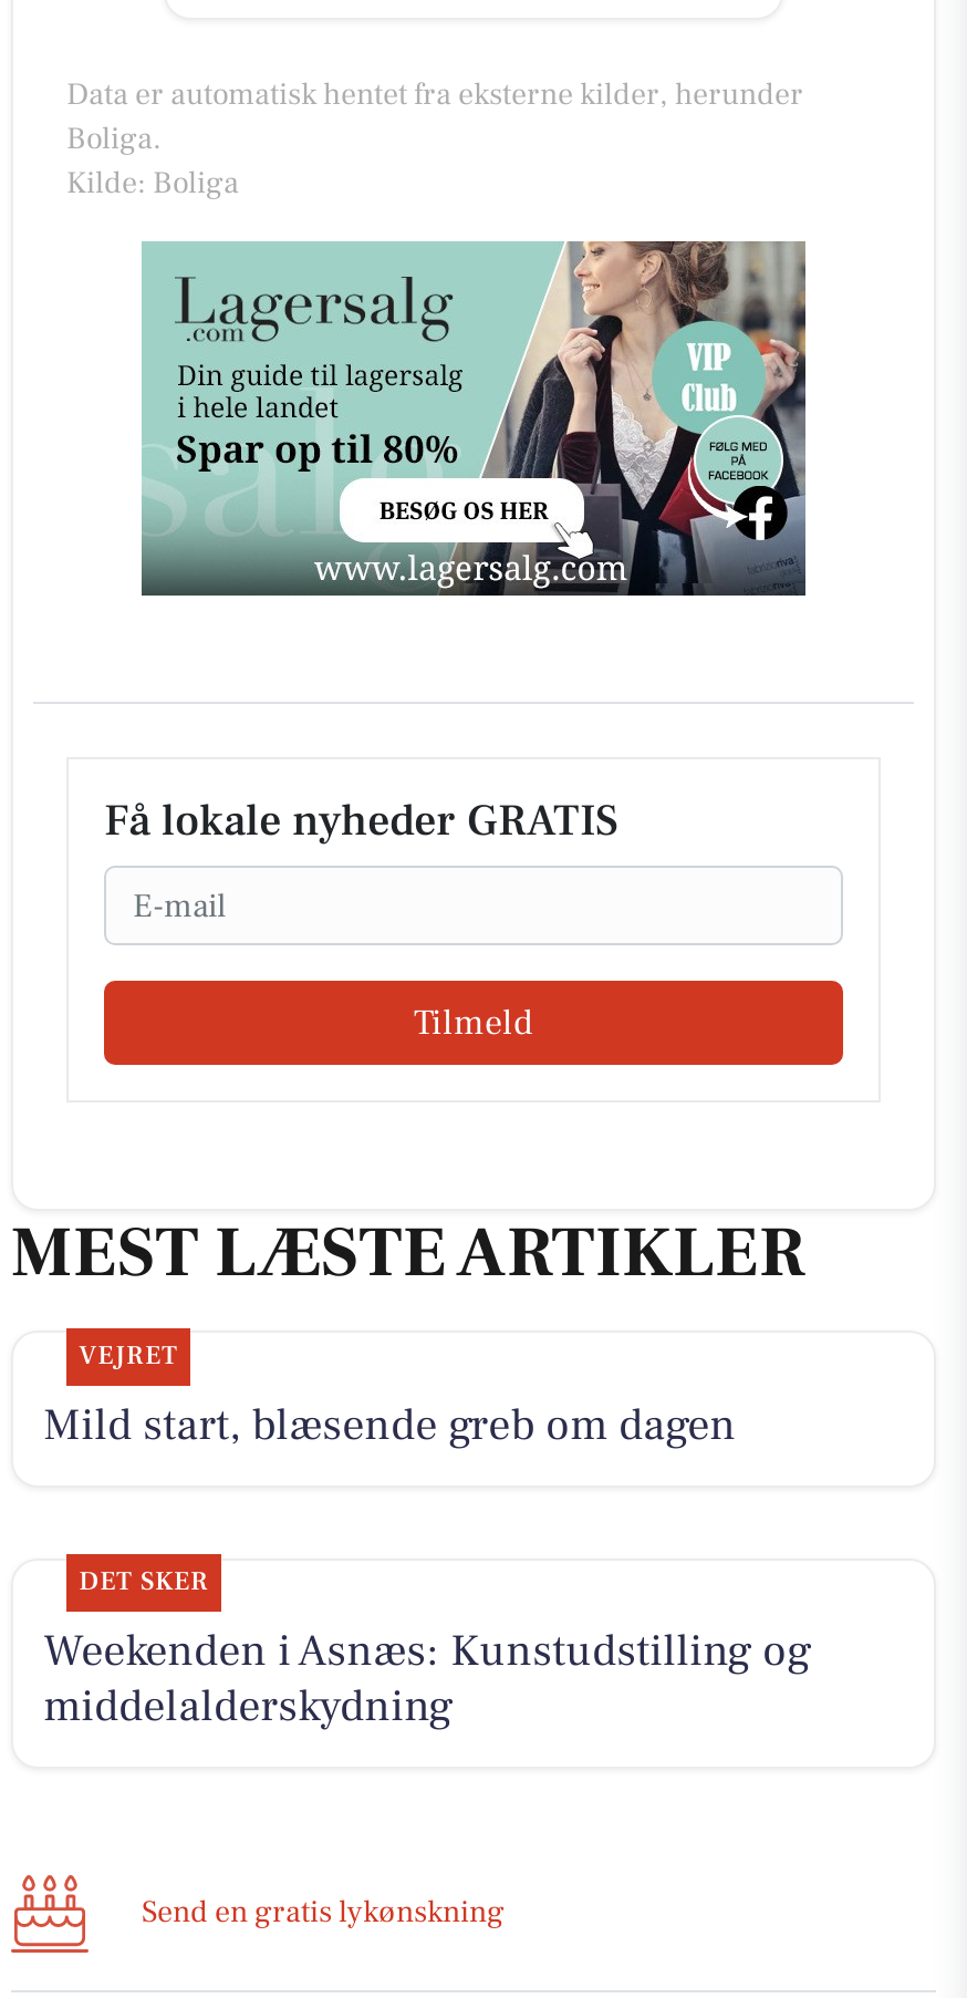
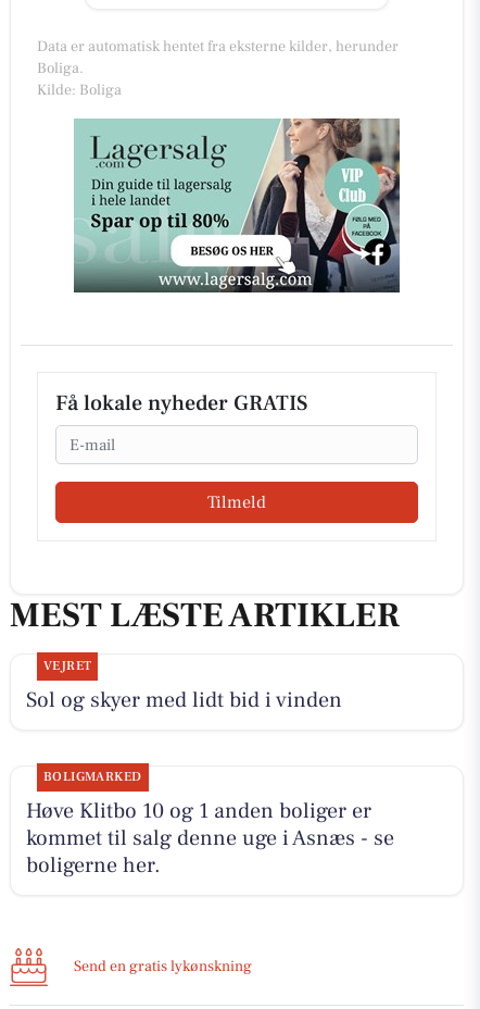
- Mild start, blæsende greb om dagen
+ Sol og skyer med lidt bid i vinden

- DET SKER
- Weekenden i Asnæs: Kunstudstilling og
- middelalderskydning
+ BOLIGMARKED
+ Høve Klitbo 10 og 1 anden boliger er
+ kommet til salg denne uge i Asnæs - se
+ boligerne her.
